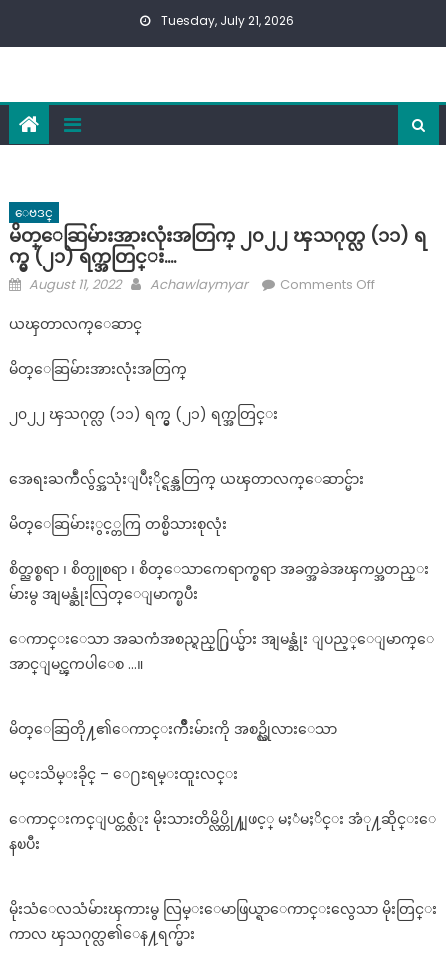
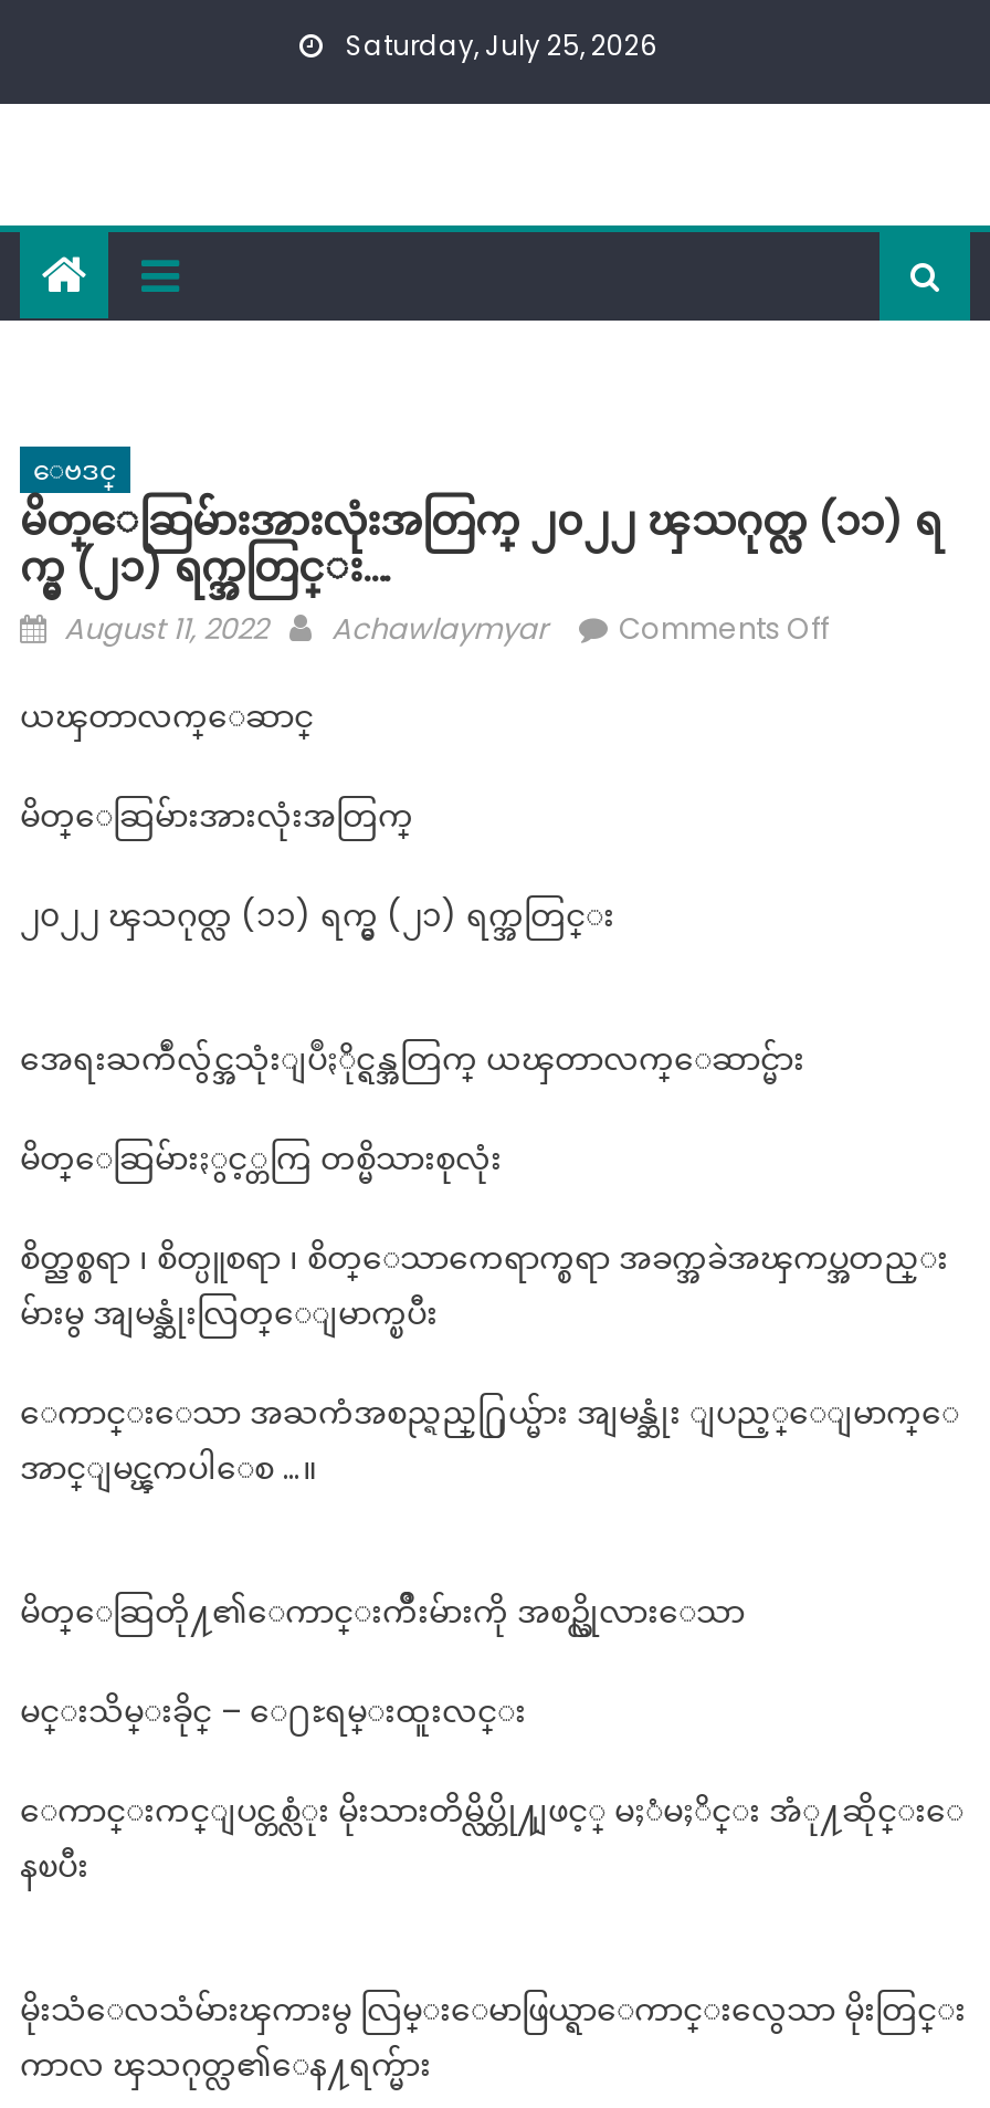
- Tuesday, July 21, 2026
+ Saturday, July 25, 2026
